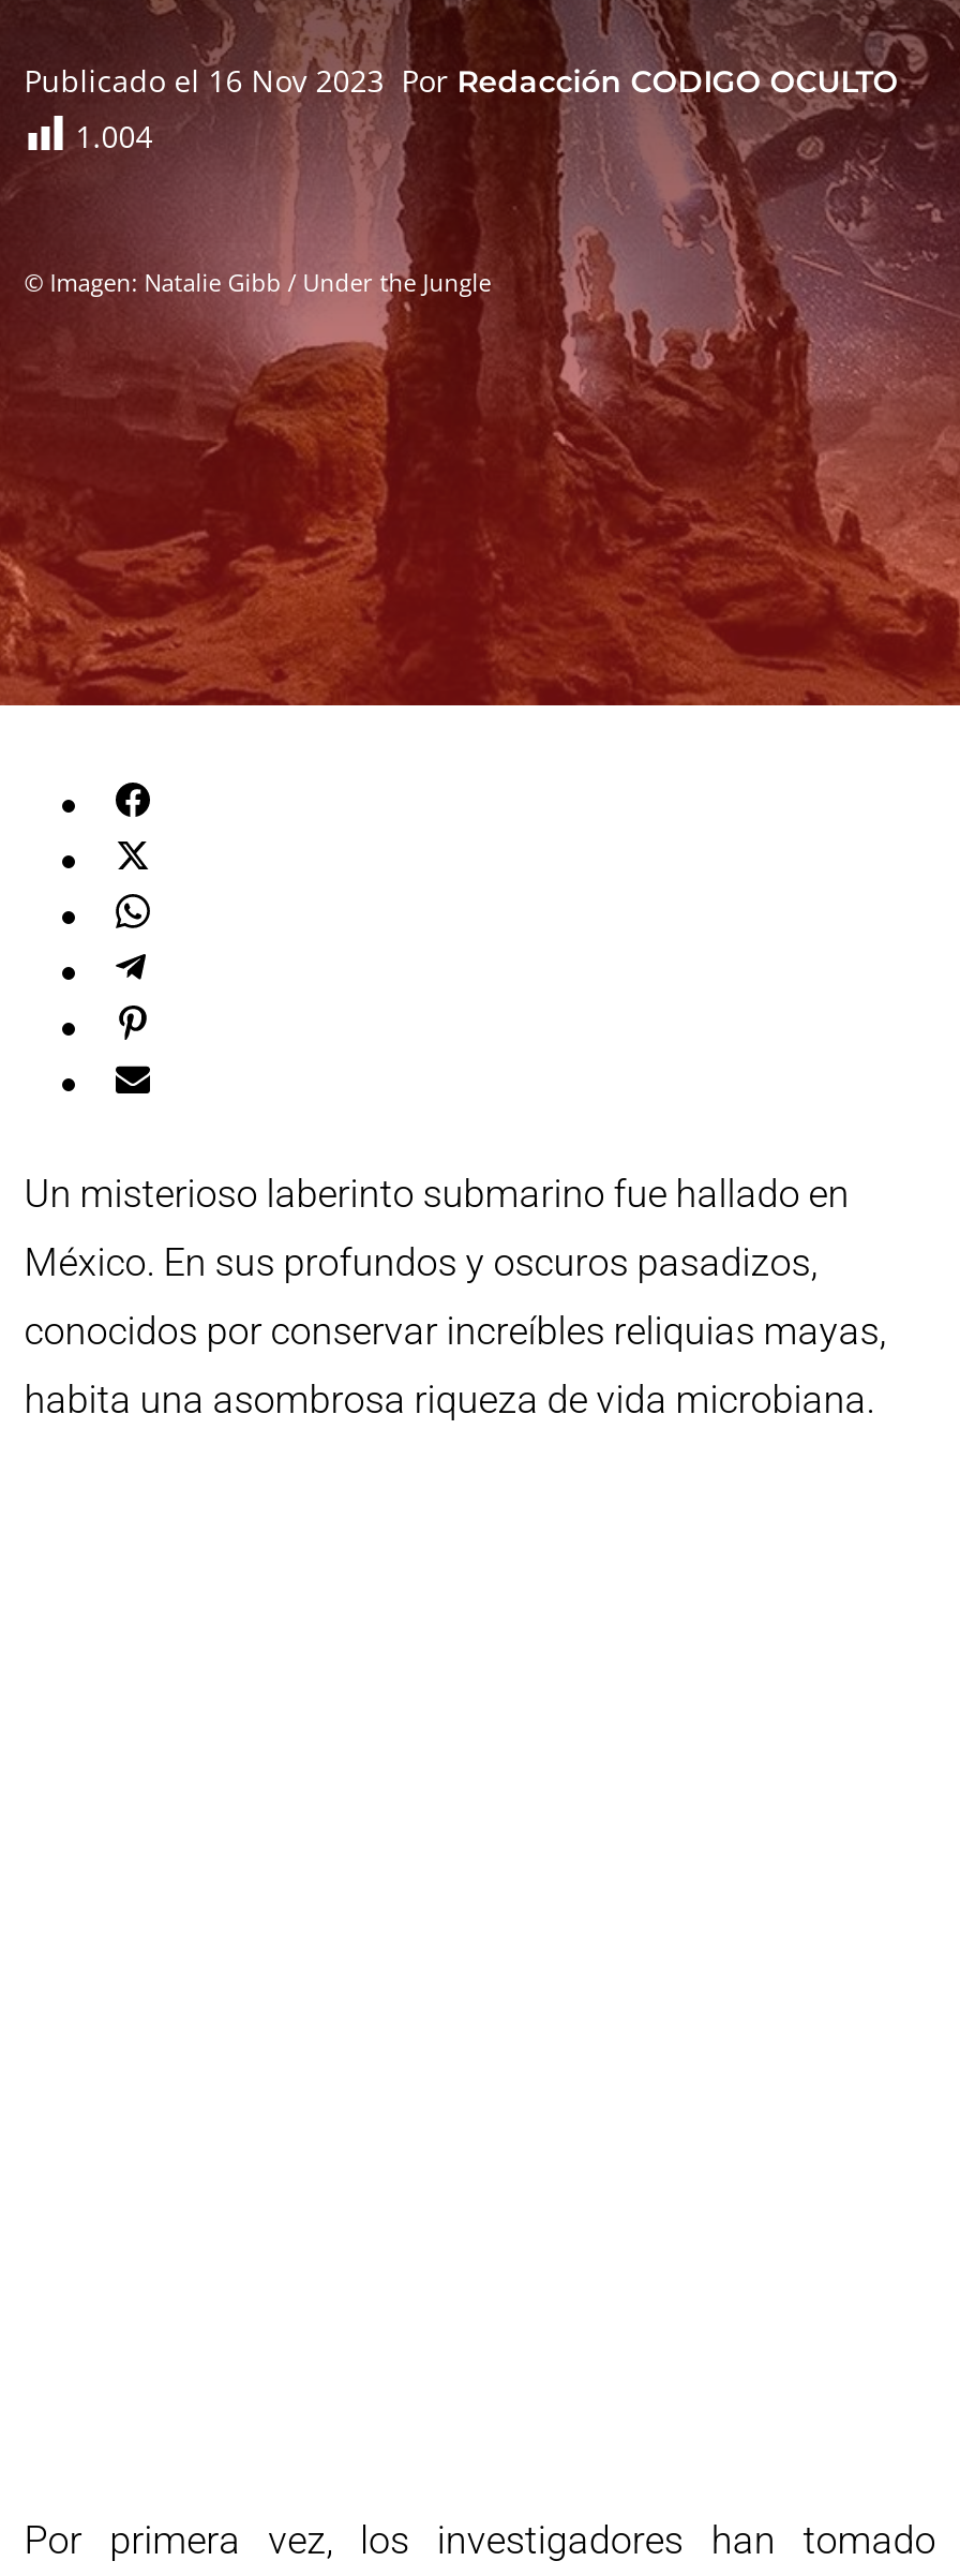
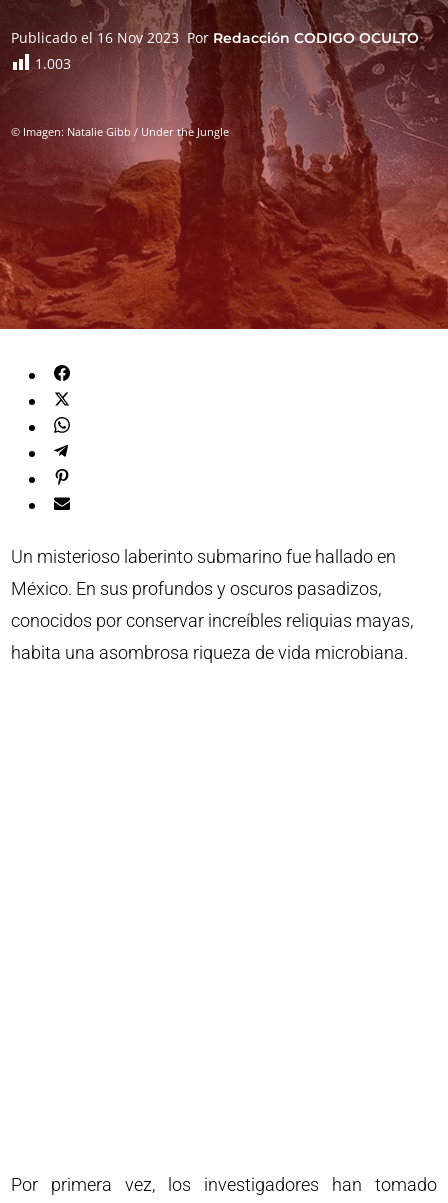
- 1.004
+ 1.003
